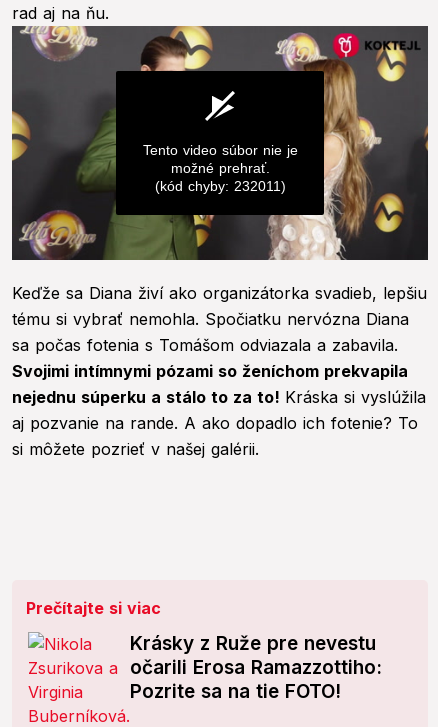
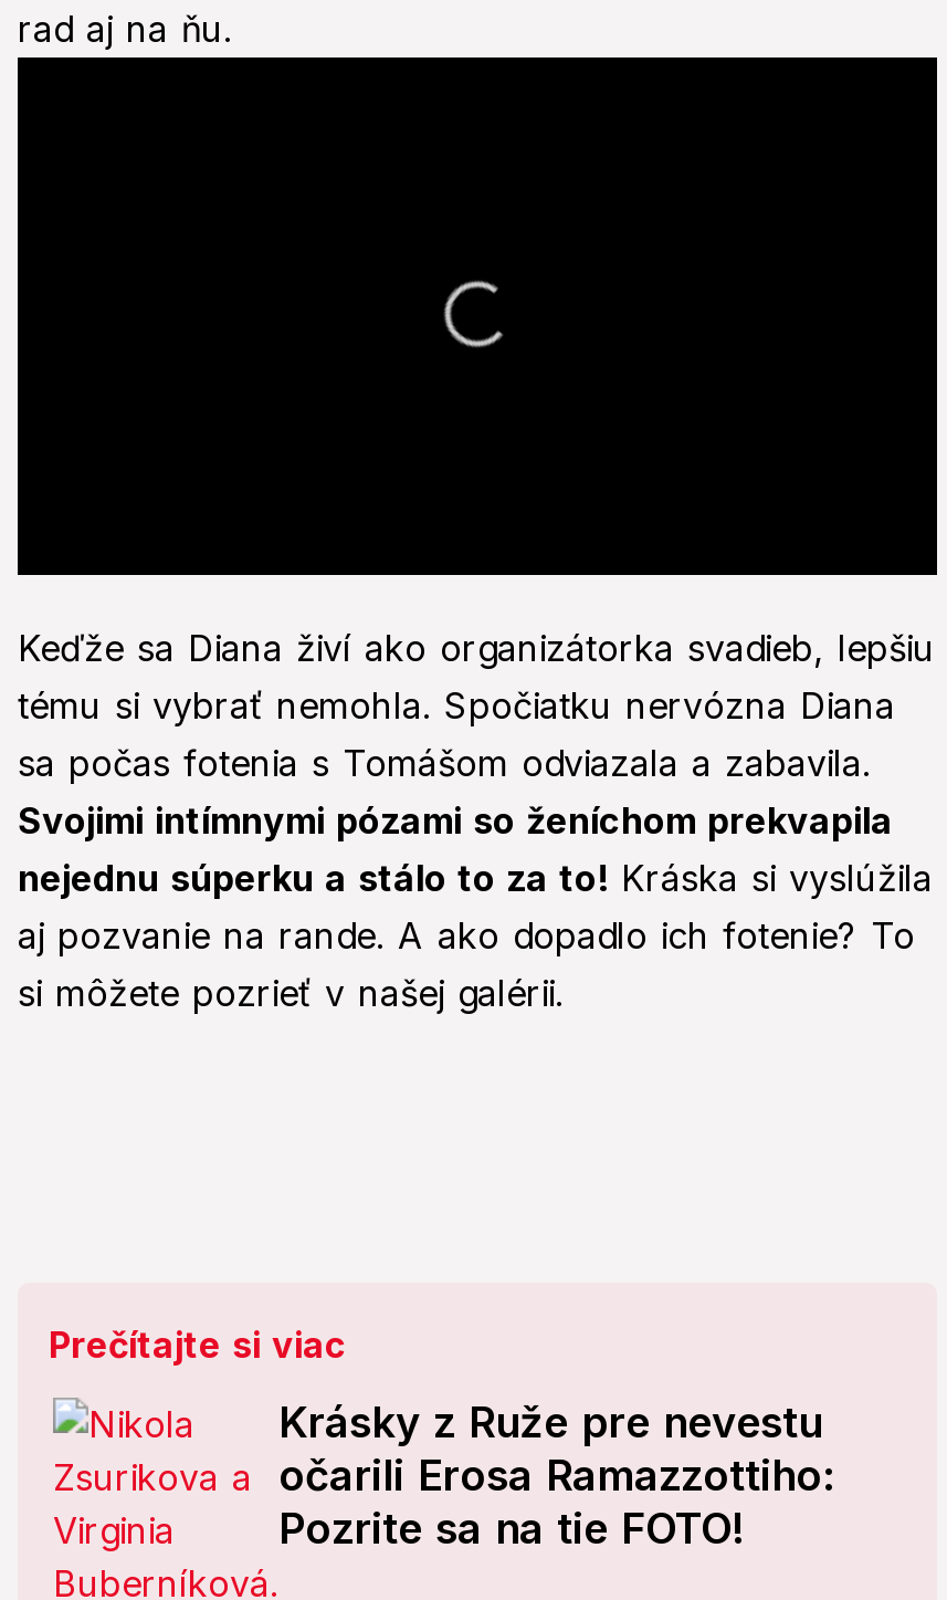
- [image]
- Tento video súbor nie je
- možné prehrať.
- (kód chyby: 232011)
